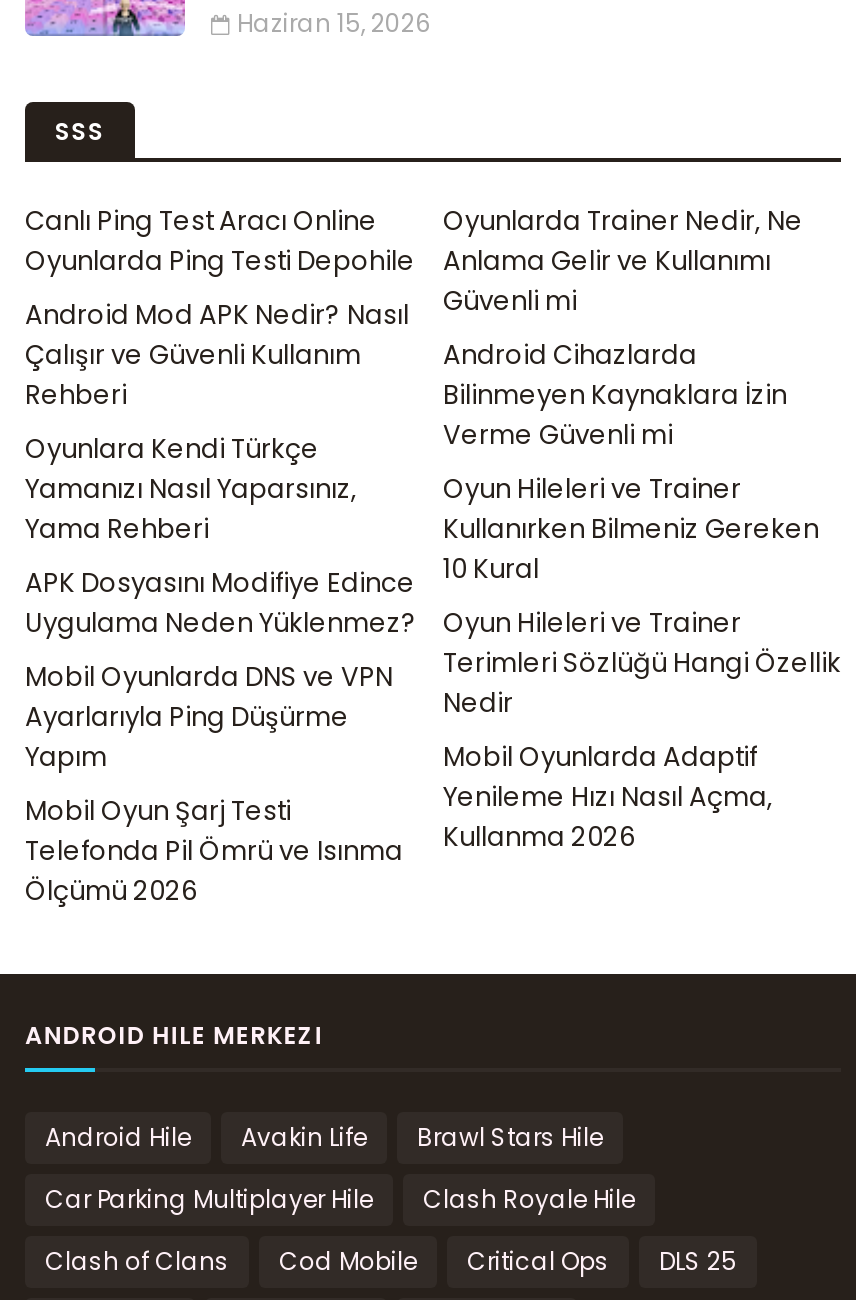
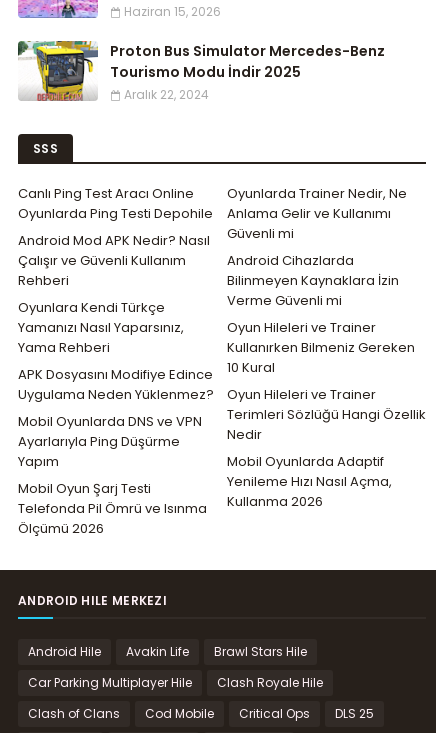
+ [image]
+ Proton Bus Simulator Mercedes-Benz
+ Tourismo Modu İndir 2025
+ Aralık 22, 2024
